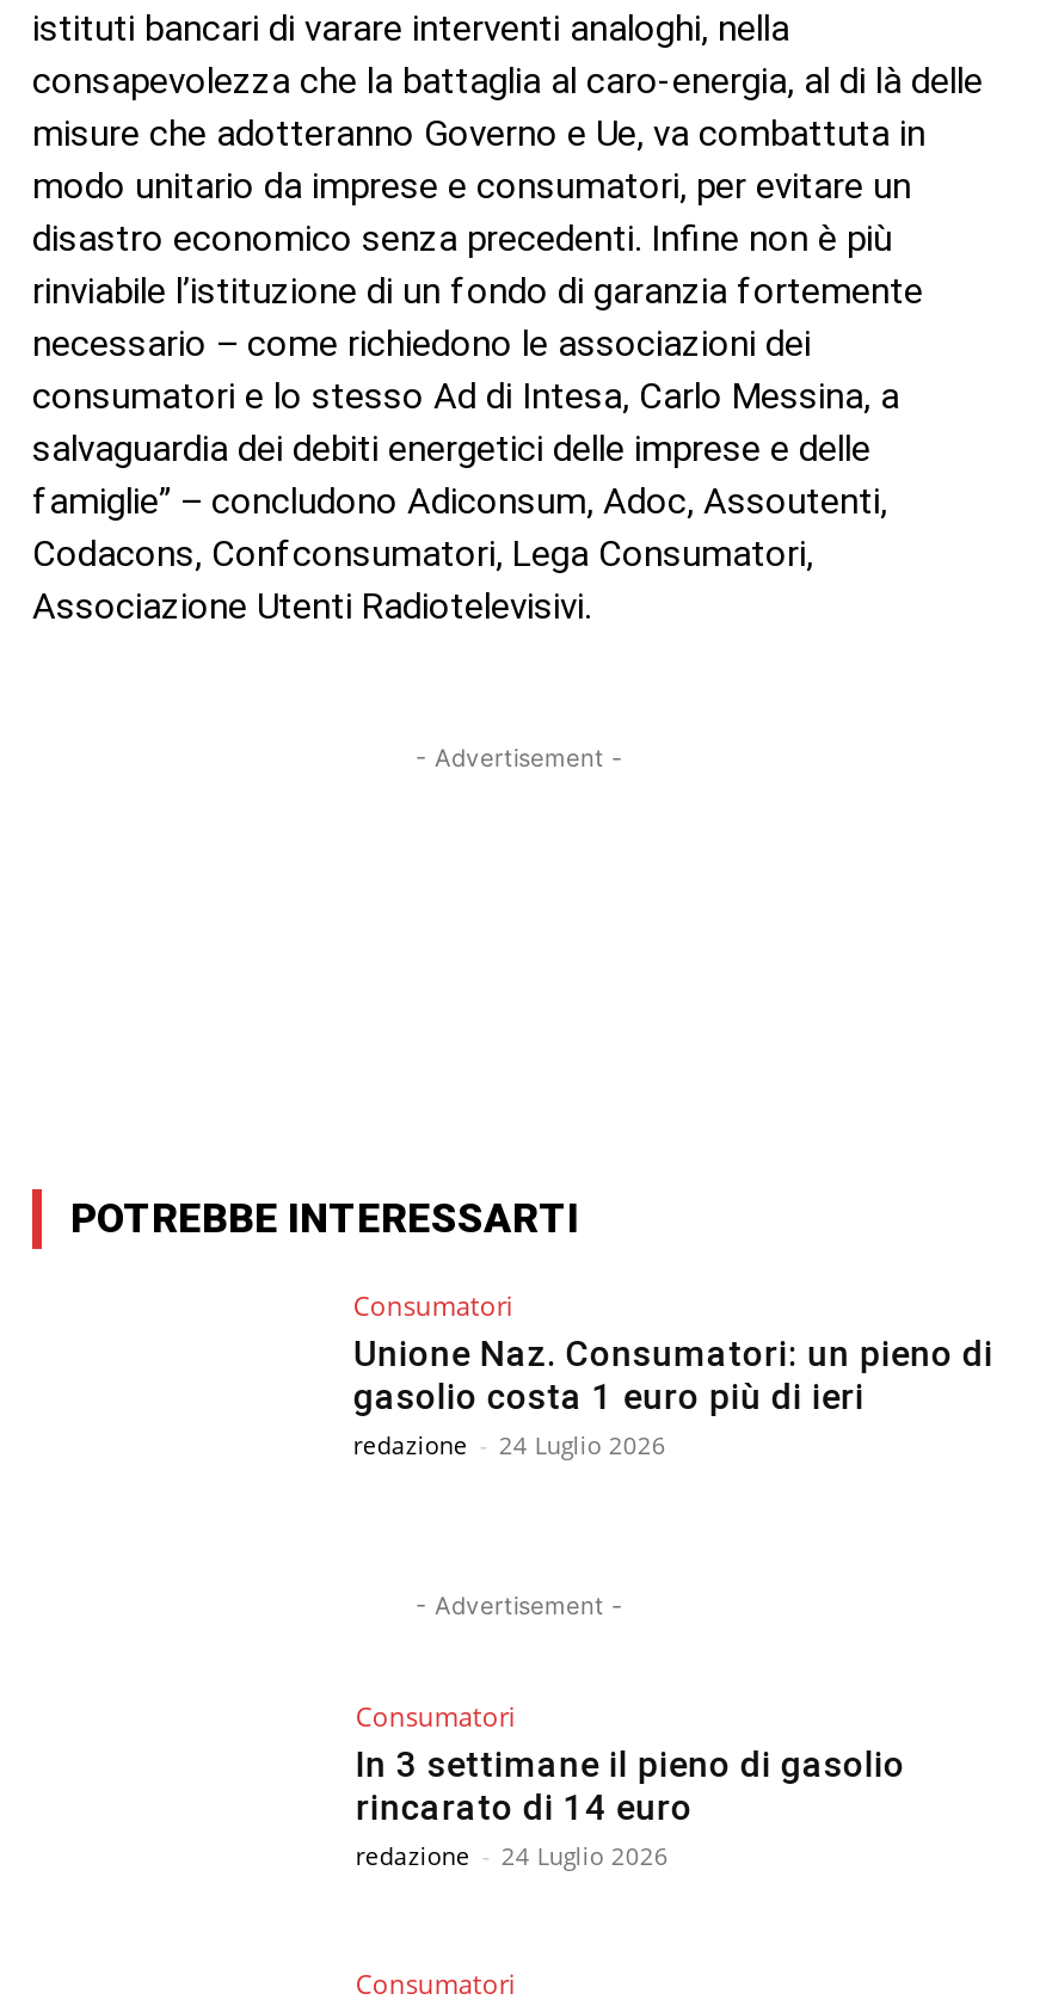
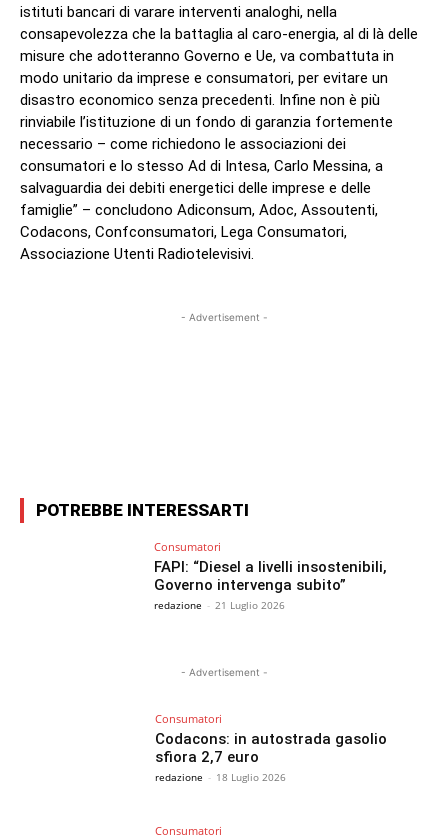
- Unione Naz. Consumatori: un pieno di
- gasolio costa 1 euro più di ieri
- redazione - 24 Luglio 2026
+ FAPI: “Diesel a livelli insostenibili,
+ Governo intervenga subito”
+ redazione - 21 Luglio 2026

- In 3 settimane il pieno di gasolio
- rincarato di 14 euro
- redazione - 24 Luglio 2026
+ Codacons: in autostrada gasolio
+ sfiora 2,7 euro
+ redazione - 18 Luglio 2026
